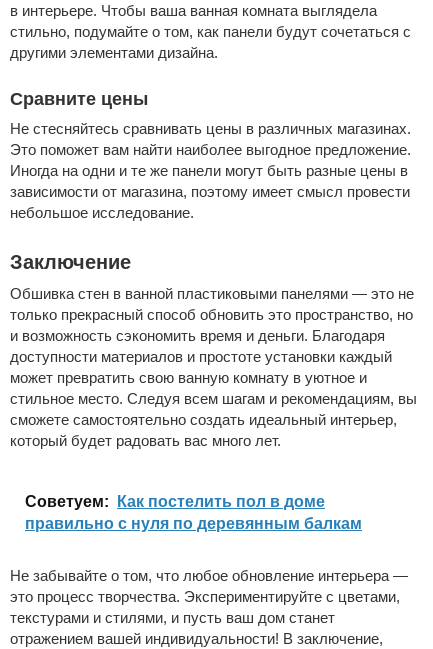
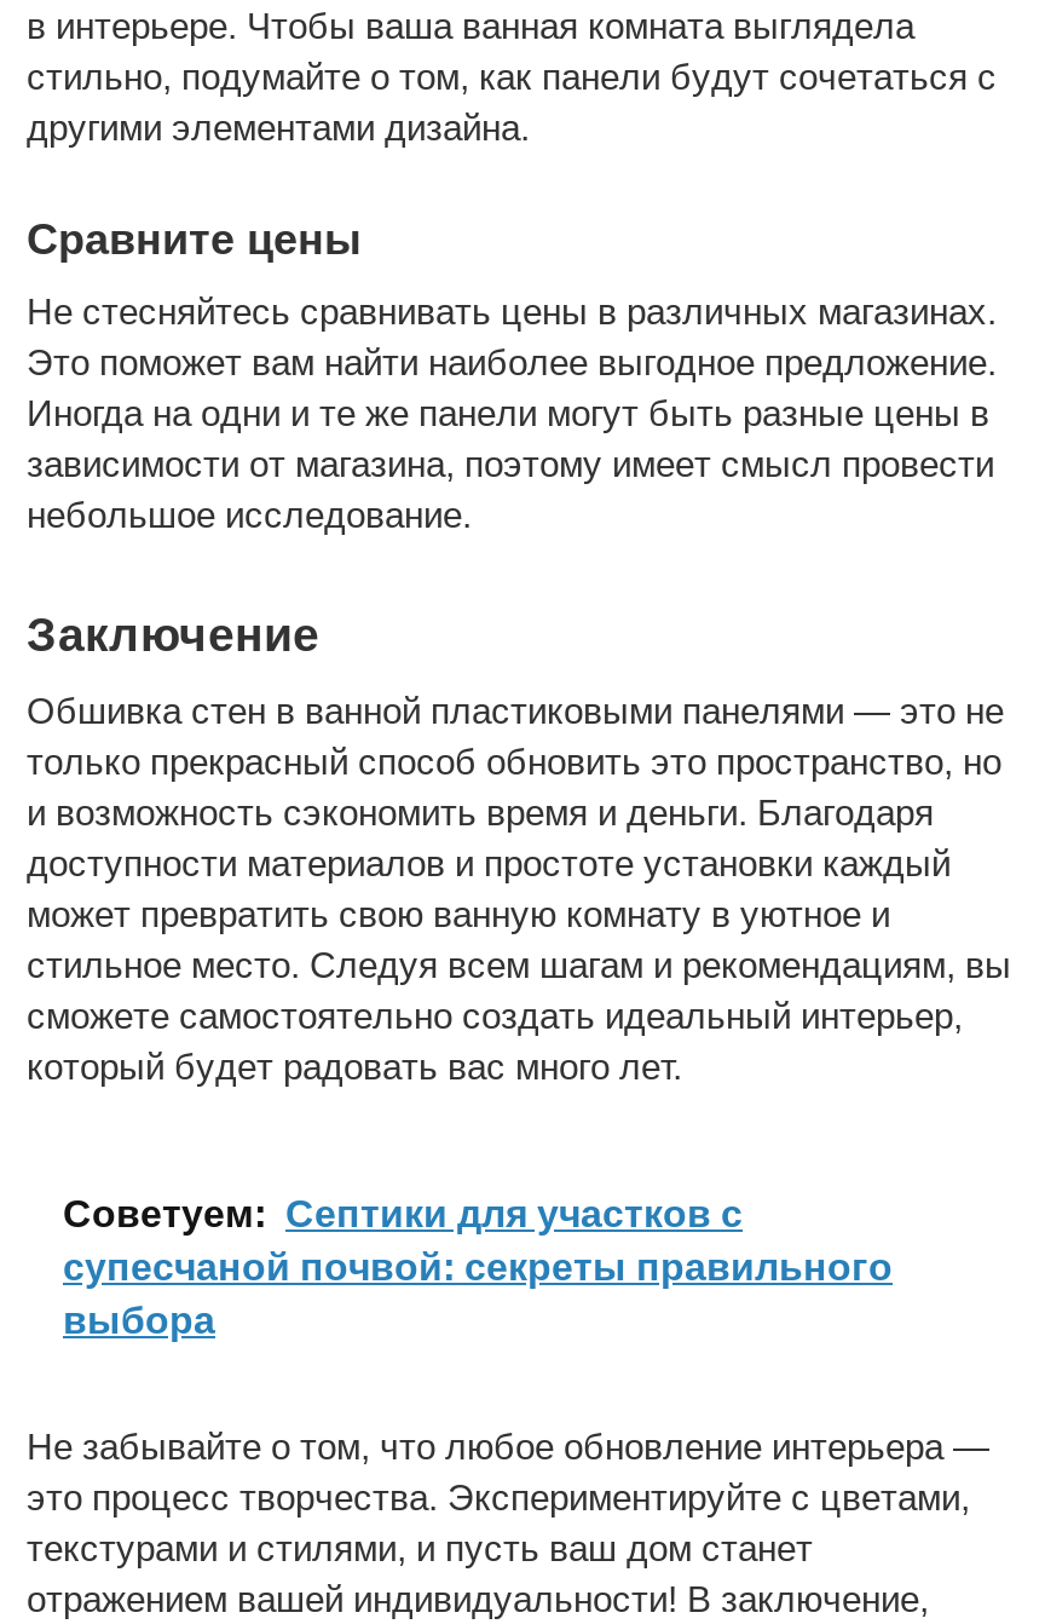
- Cоветуем: Как постелить пол в доме
- правильно с нуля по деревянным балкам
+ Cоветуем: Септики для участков с
+ супесчаной почвой: секреты правильного
+ выбора
